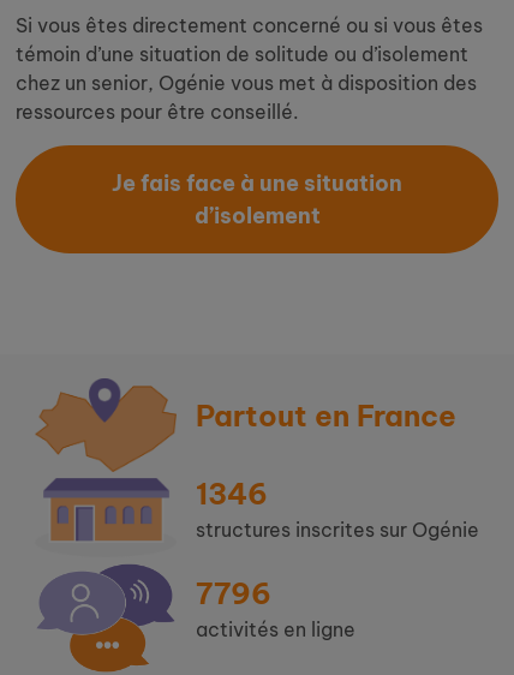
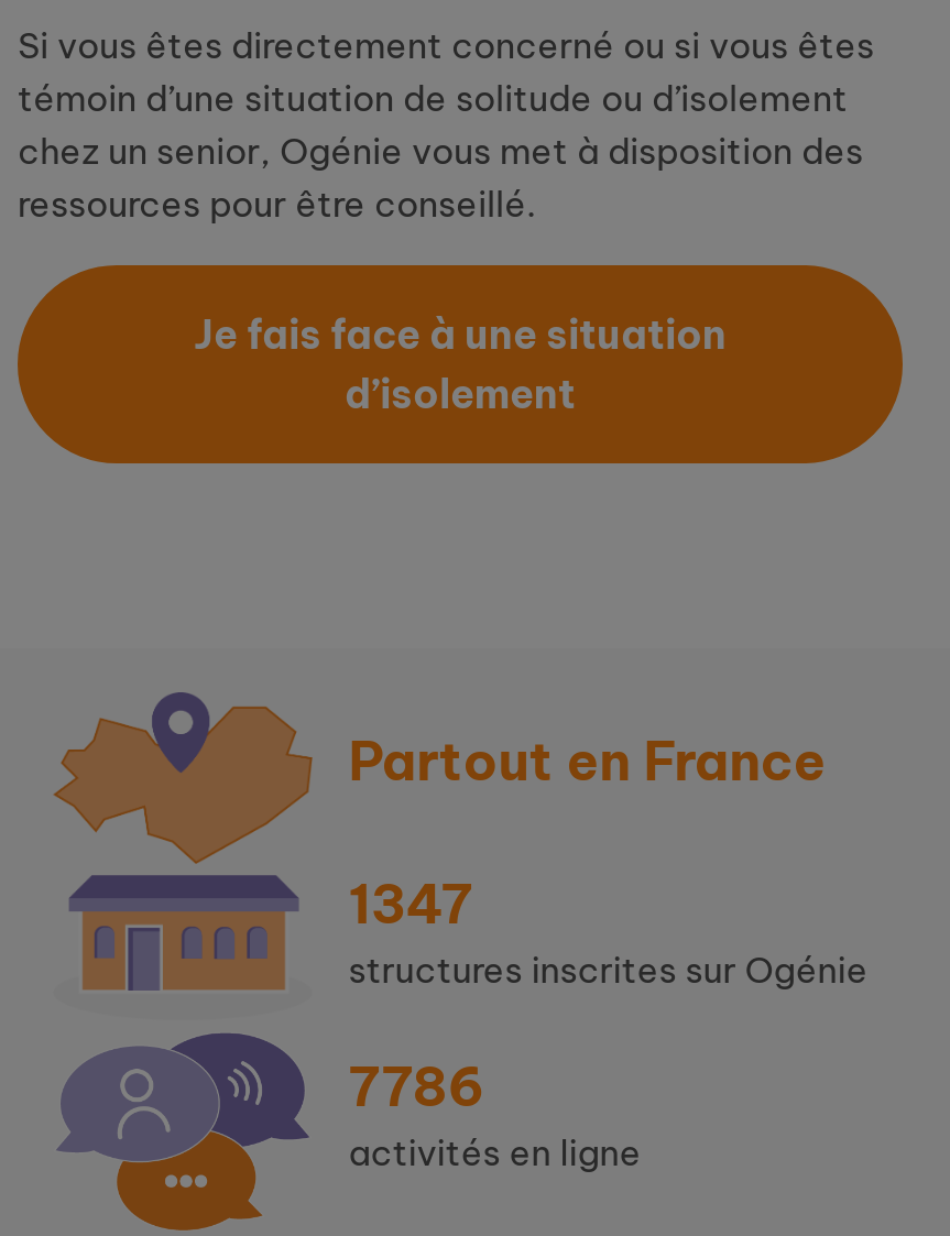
- 1346
+ 1347

- 7796
+ 7786
